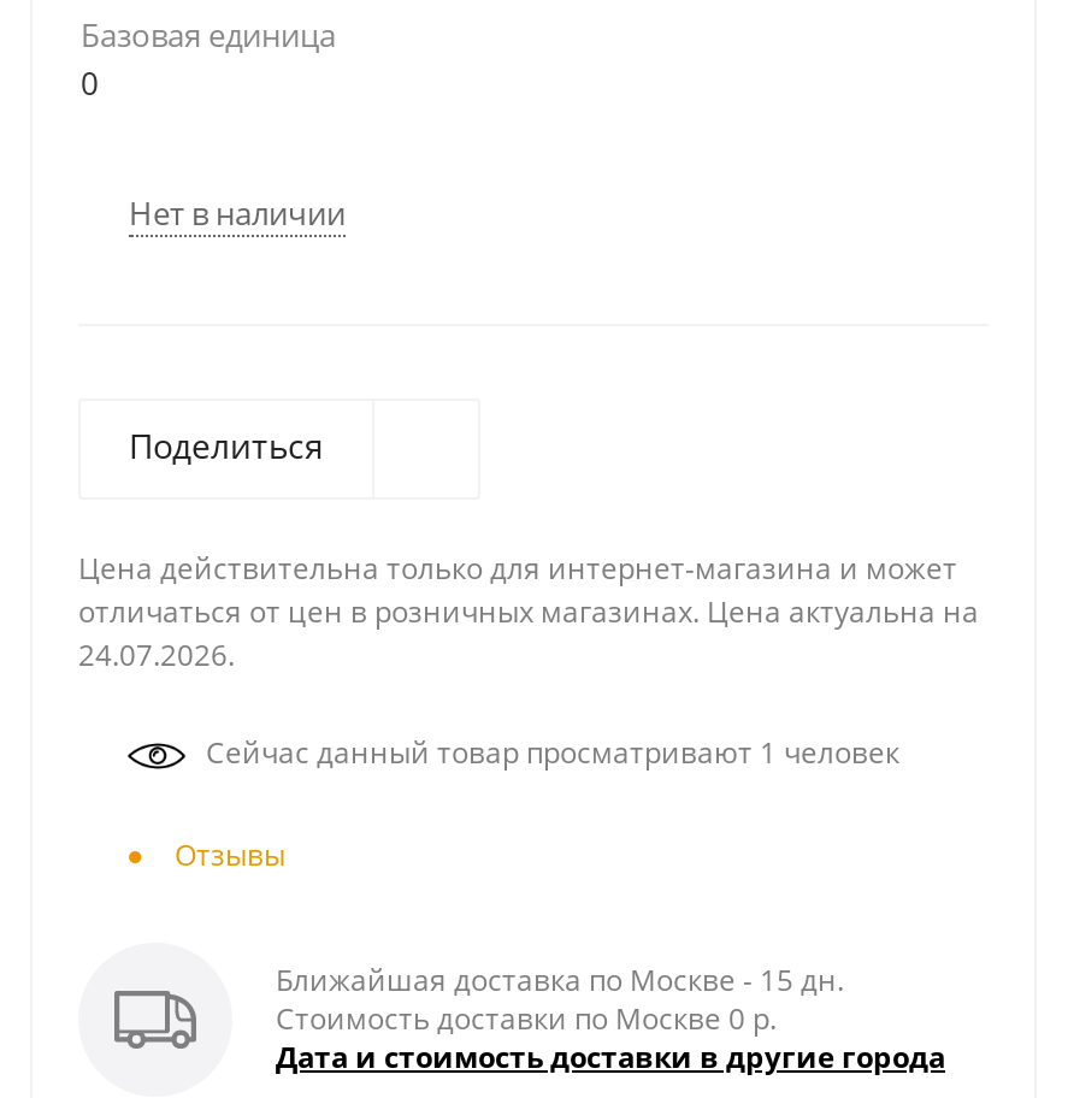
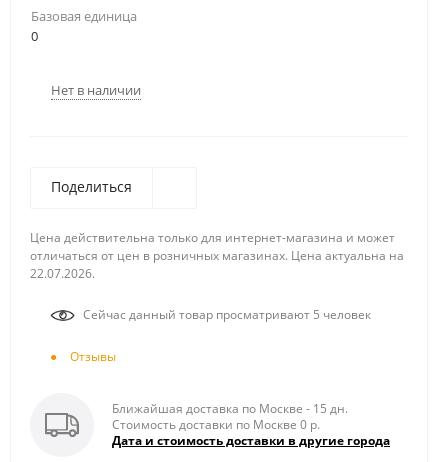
- 24.07.2026.
+ 22.07.2026.

- Сейчас данный товар просматривают 1 человек
+ Сейчас данный товар просматривают 5 человек
